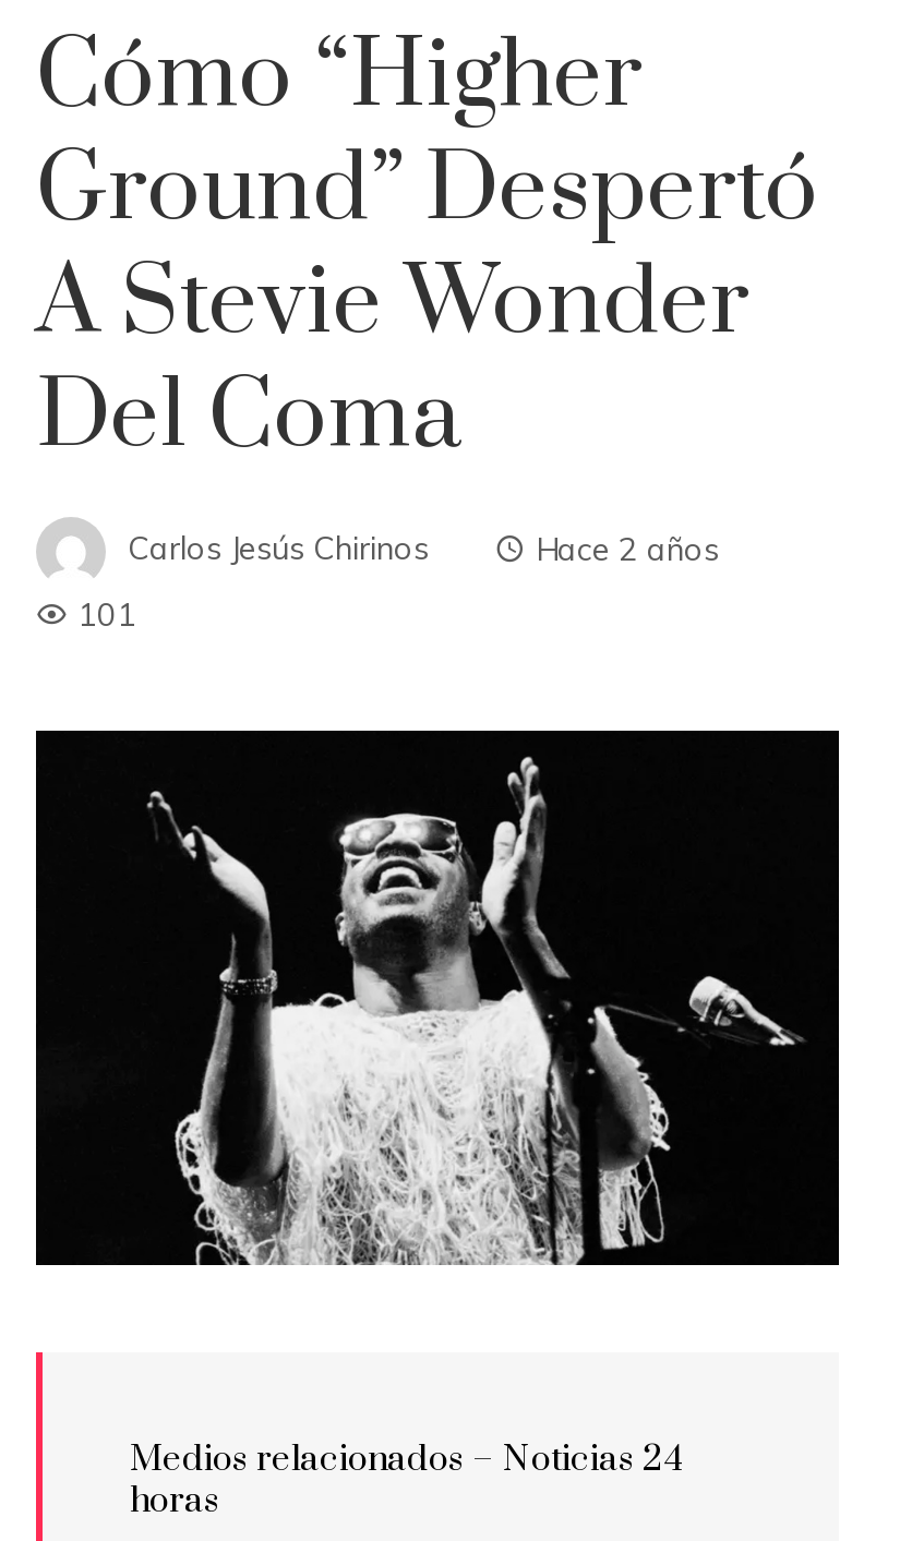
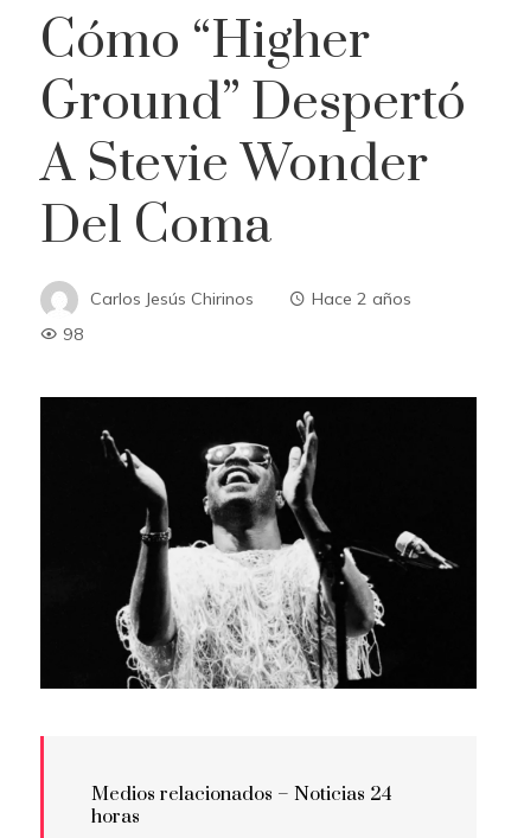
- 101
+ 98
